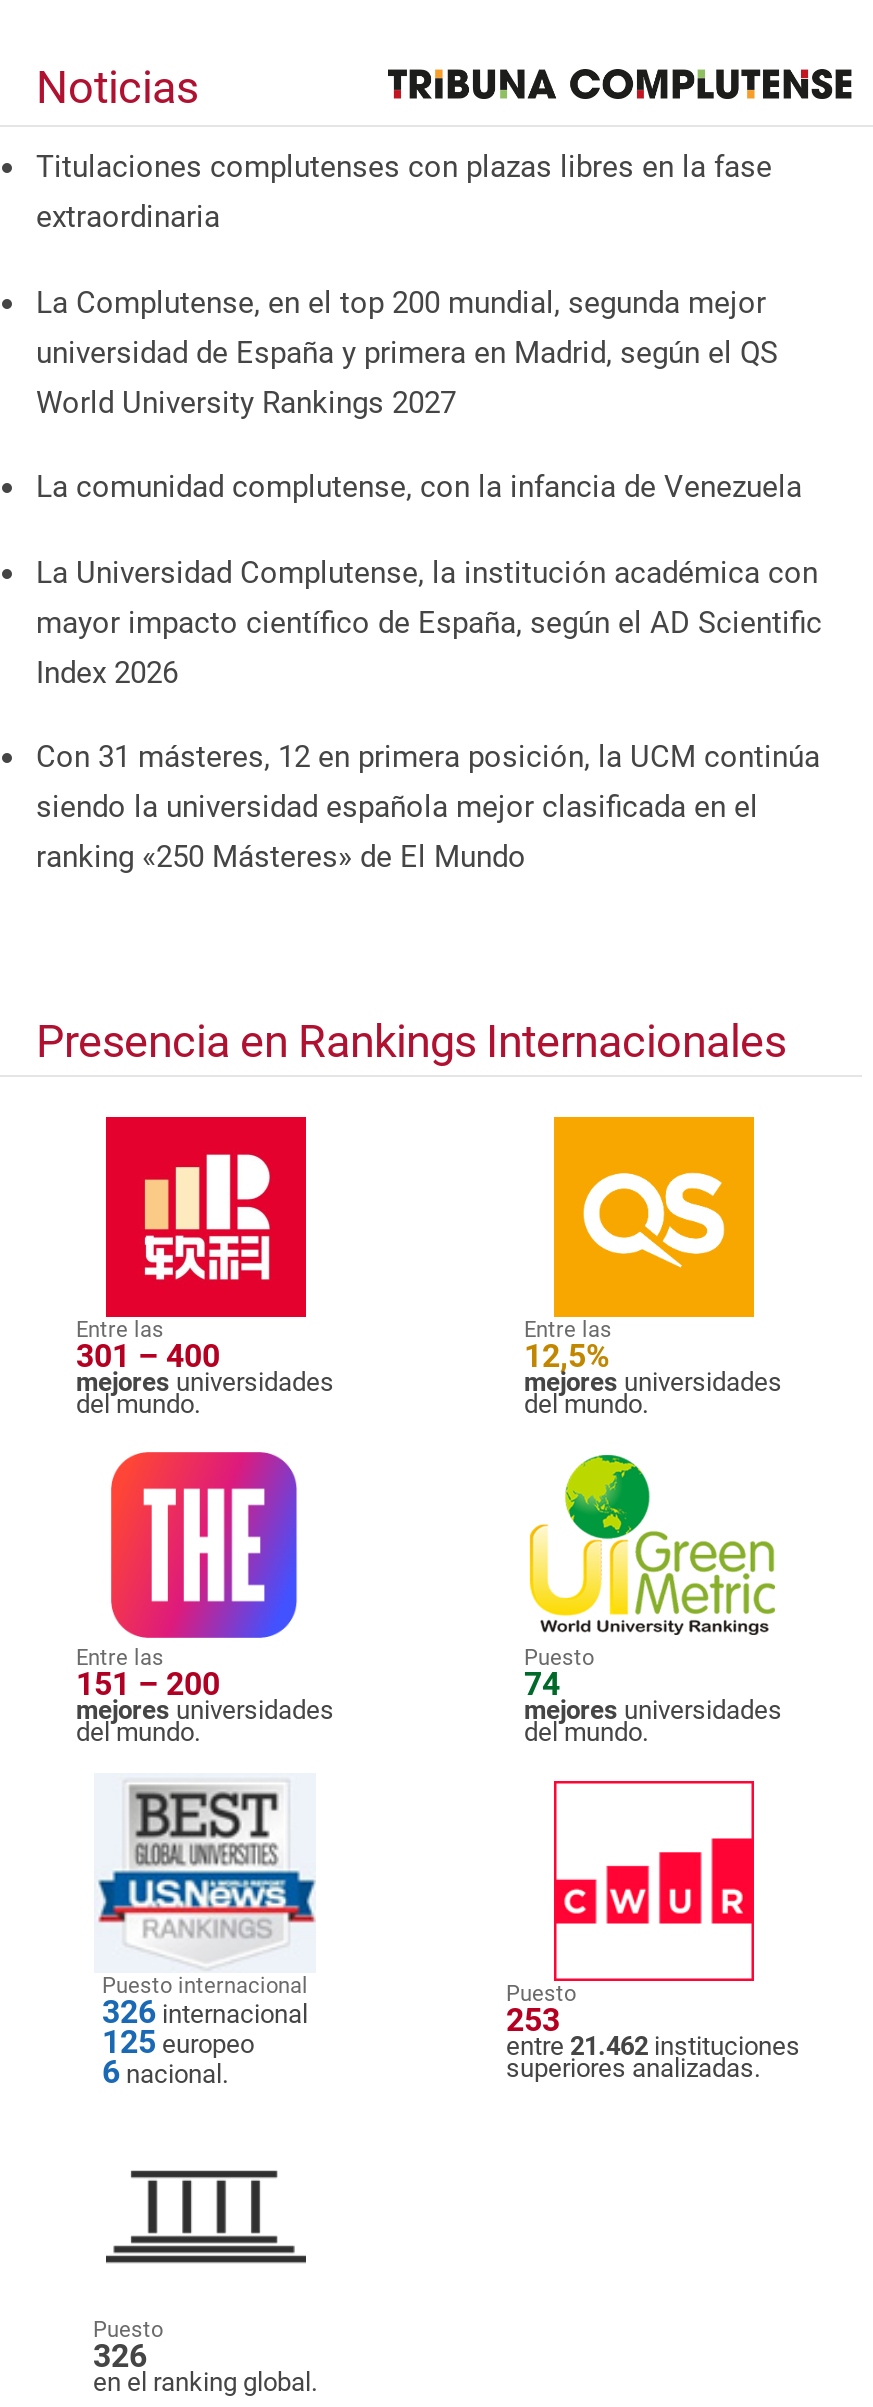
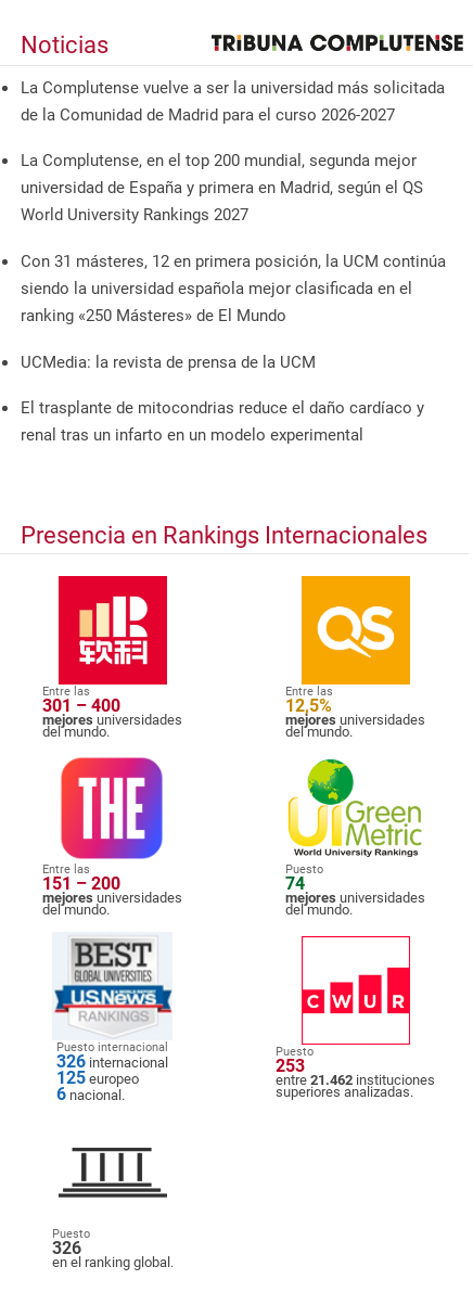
- Titulaciones complutenses con plazas libres en la fase
- extraordinaria
+ La Complutense vuelve a ser la universidad más solicitada
+ de la Comunidad de Madrid para el curso 2026-2027

- La comunidad complutense, con la infancia de Venezuela
- La Universidad Complutense, la institución académica con
- mayor impacto científico de España, según el AD Scientific
- Index 2026

moved up: Con 31 másteres, 12 en primera posición, la UCM continúa | siendo la universidad española mejor clasificada en el | ranking «250 Másteres» de El Mundo

+ UCMedia: la revista de prensa de la UCM
+ El trasplante de mitocondrias reduce el daño cardíaco y
+ renal tras un infarto en un modelo experimental
